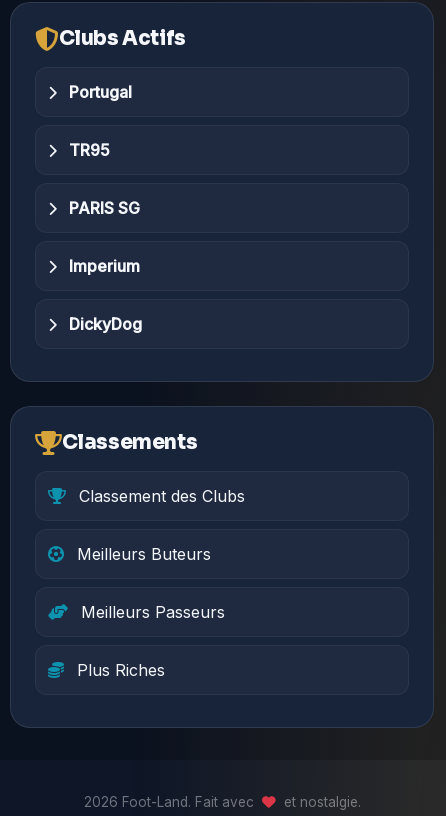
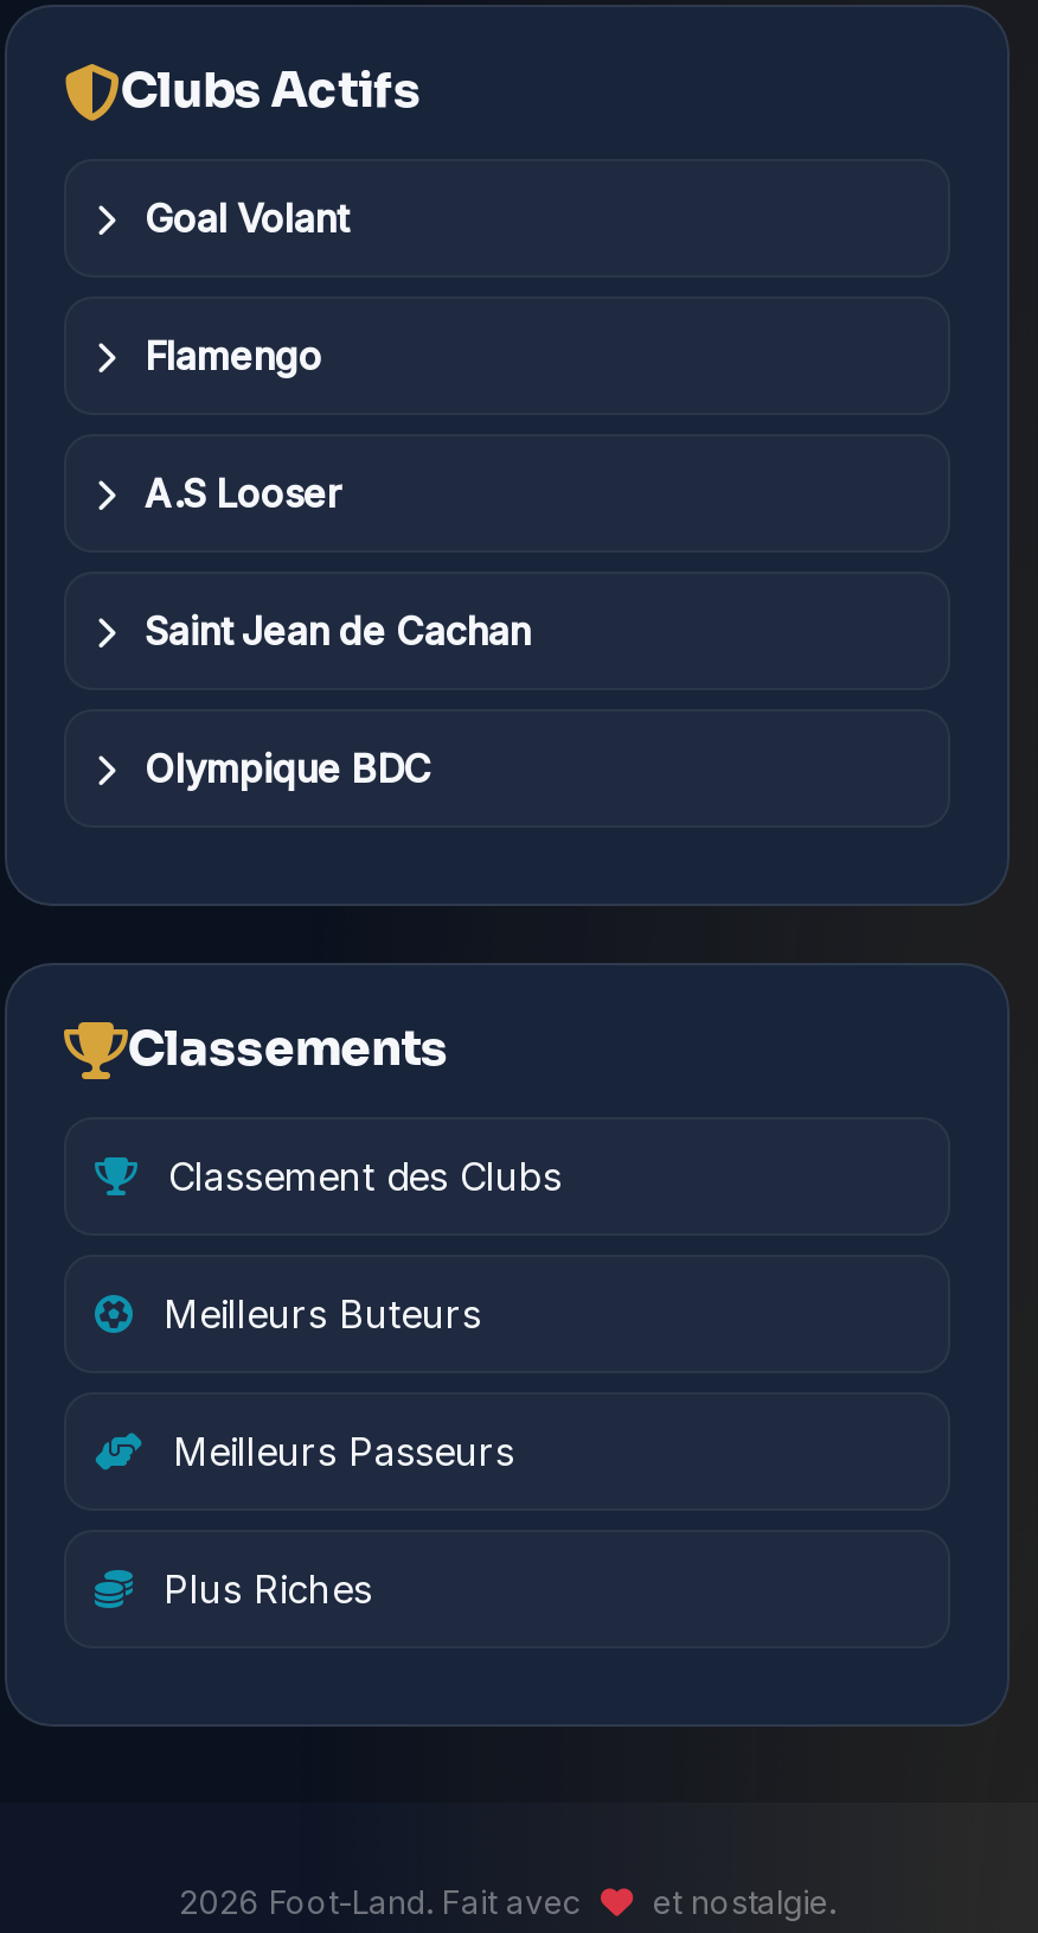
- Portugal
+ Goal Volant

- TR95
+ Flamengo

- PARIS SG
+ A.S Looser

- Imperium
+ Saint Jean de Cachan

- DickyDog
+ Olympique BDC
